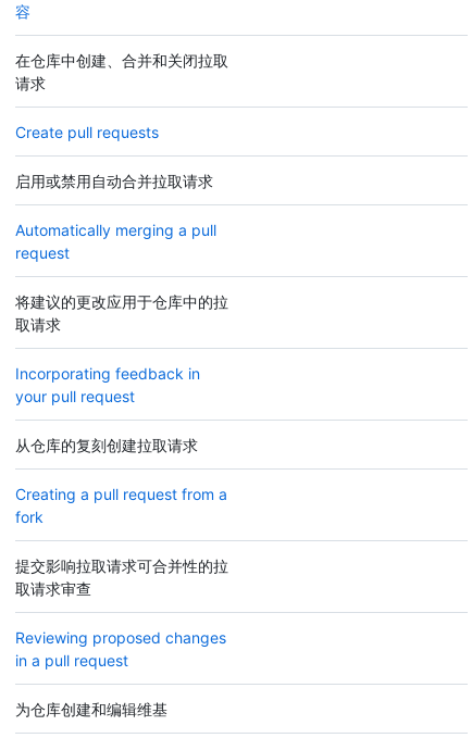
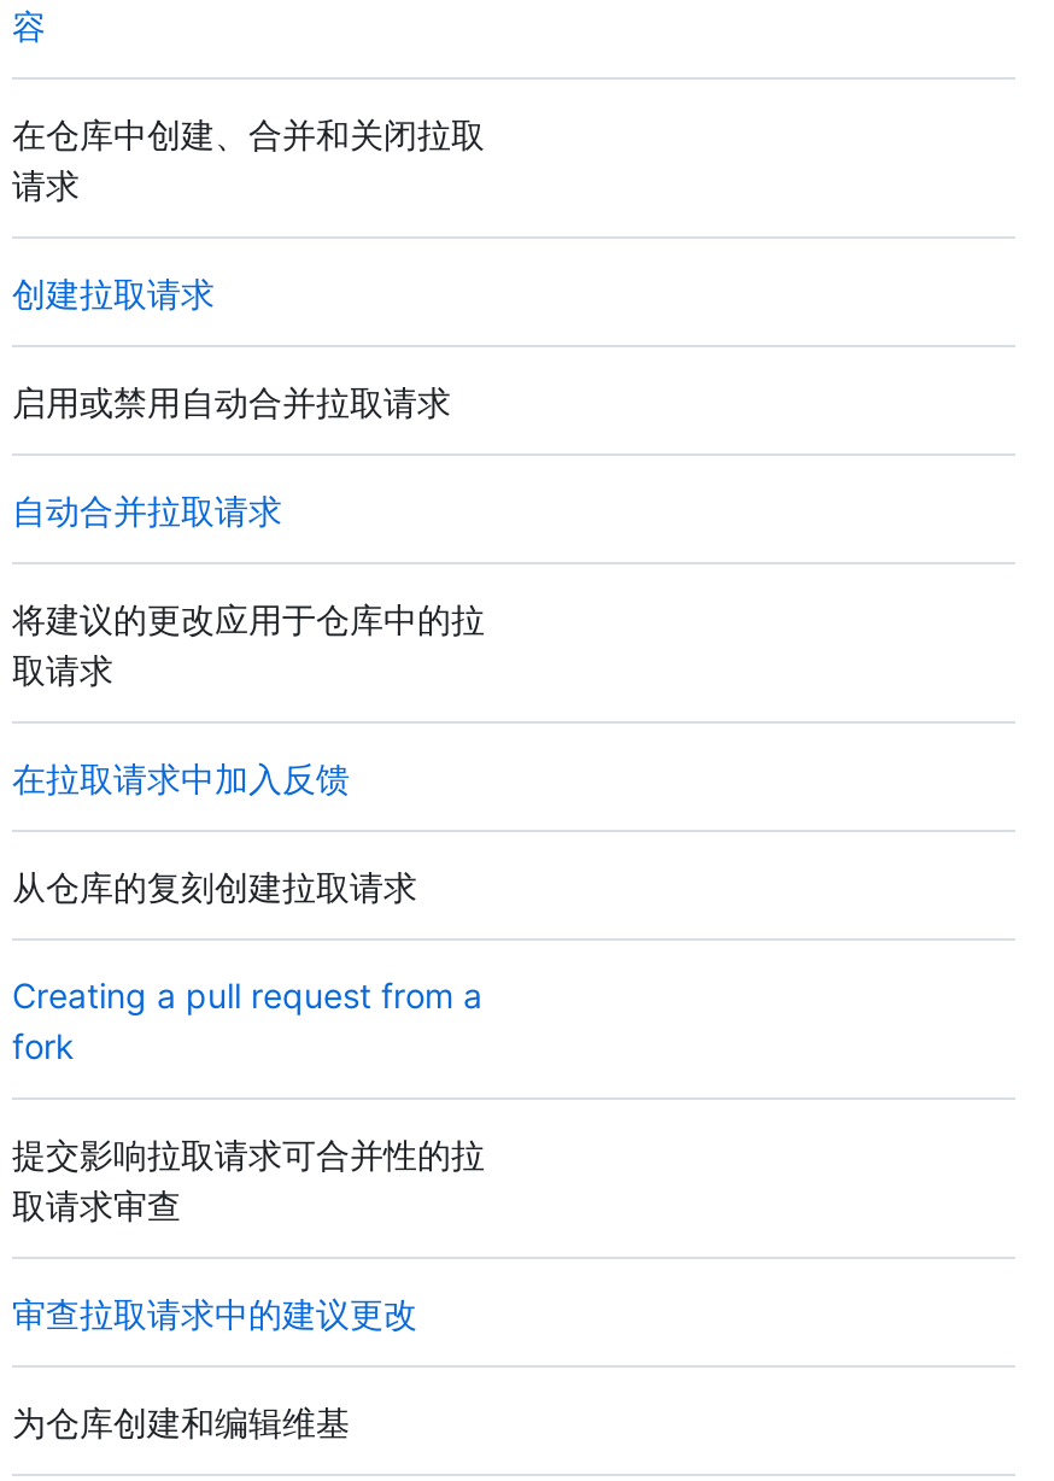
- Create pull requests
+ 创建拉取请求

- Automatically merging a pull
- request
+ 自动合并拉取请求

- Incorporating feedback in
- your pull request
+ 在拉取请求中加入反馈

- Reviewing proposed changes
- in a pull request
+ 审查拉取请求中的建议更改
